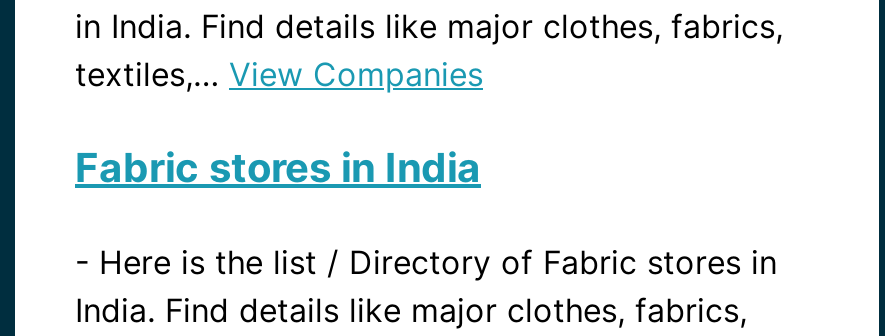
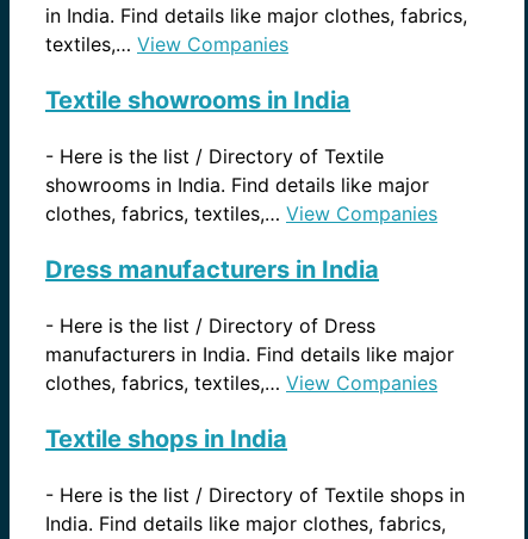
- Fabric stores in India
- - Here is the list / Directory of Fabric stores in
+ Textile showrooms in India
+ - Here is the list / Directory of Textile
+ showrooms in India. Find details like major
+ clothes, fabrics, textiles,… View Companies
+ Dress manufacturers in India
+ - Here is the list / Directory of Dress
+ manufacturers in India. Find details like major
+ clothes, fabrics, textiles,… View Companies
+ Textile shops in India
+ - Here is the list / Directory of Textile shops in
